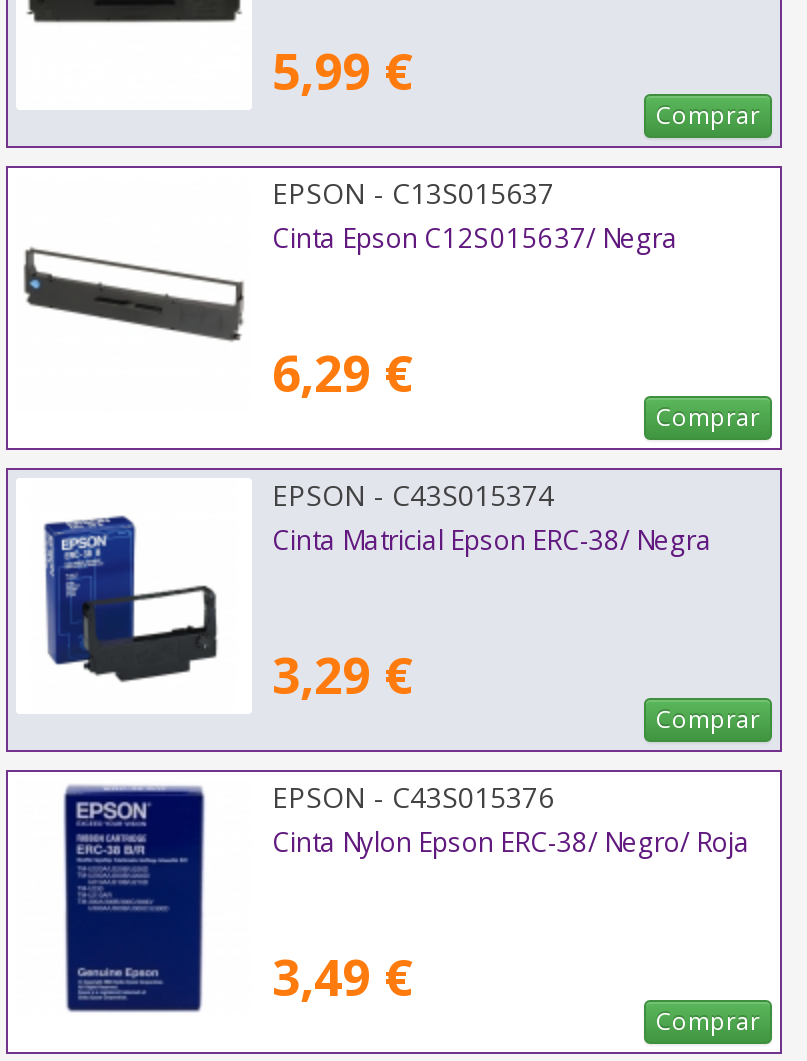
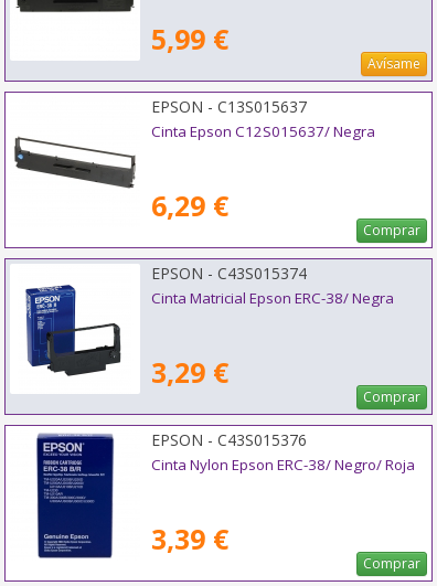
- Comprar
+ Avísame

- 3,49 €
+ 3,39 €
